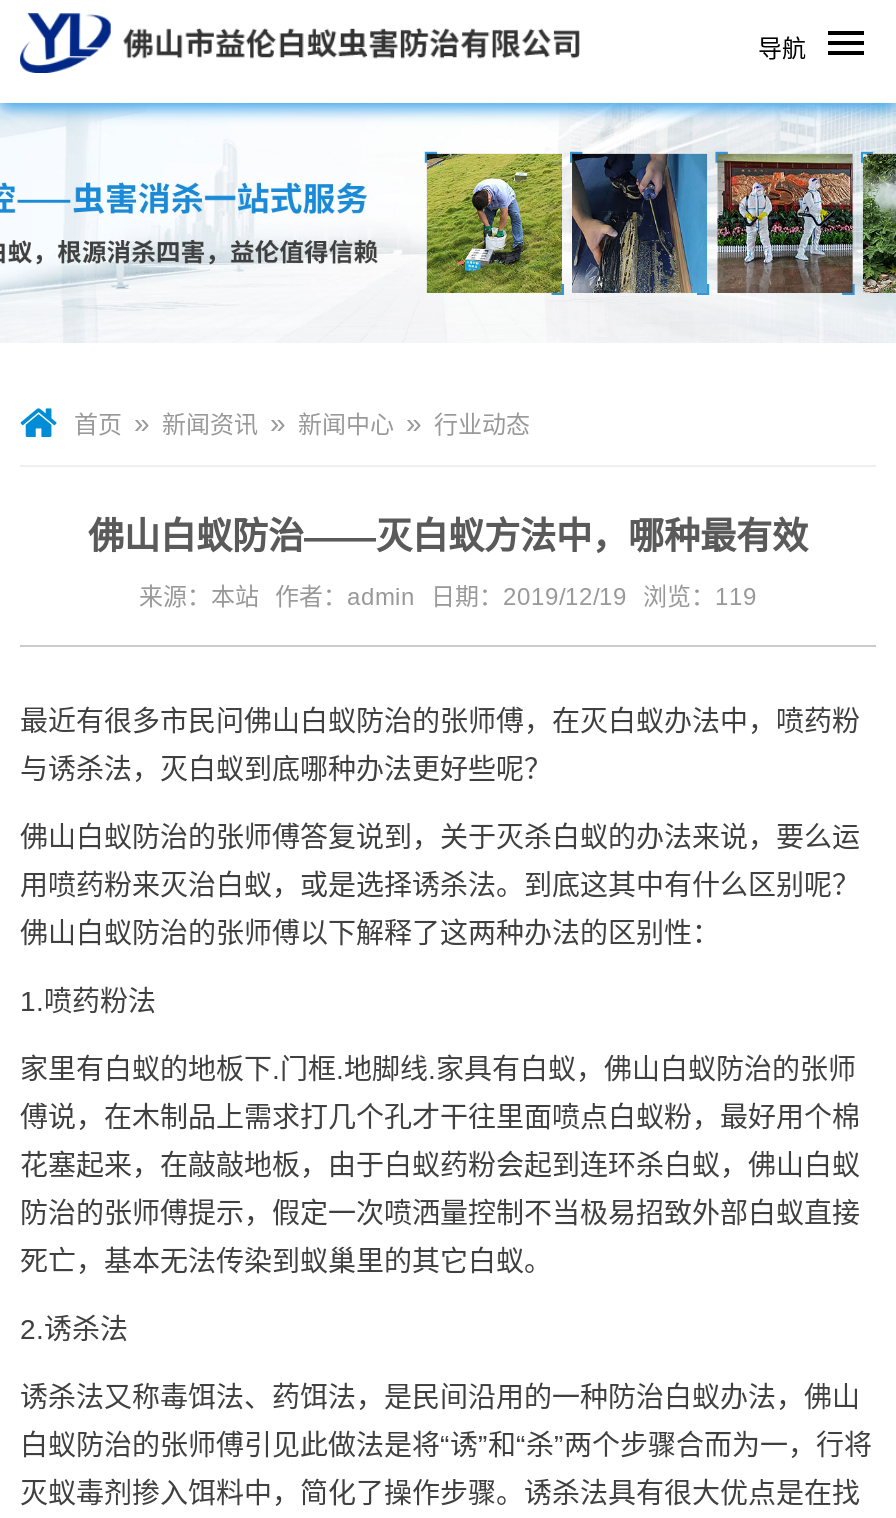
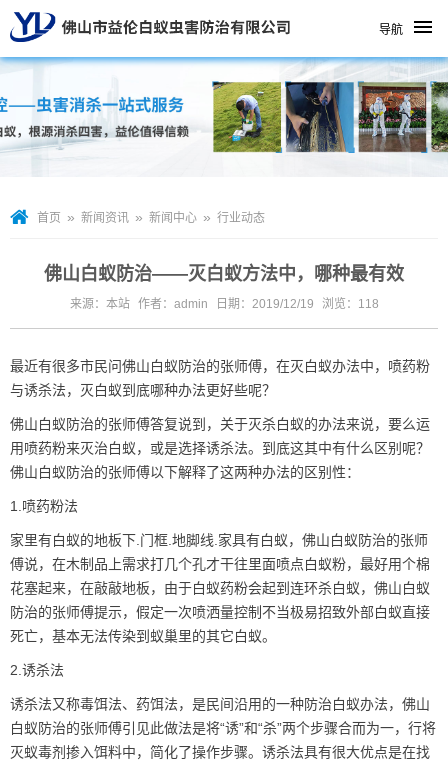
- 来源：本站 作者：admin 日期：2019/12/19 浏览：119
+ 来源：本站 作者：admin 日期：2019/12/19 浏览：118
